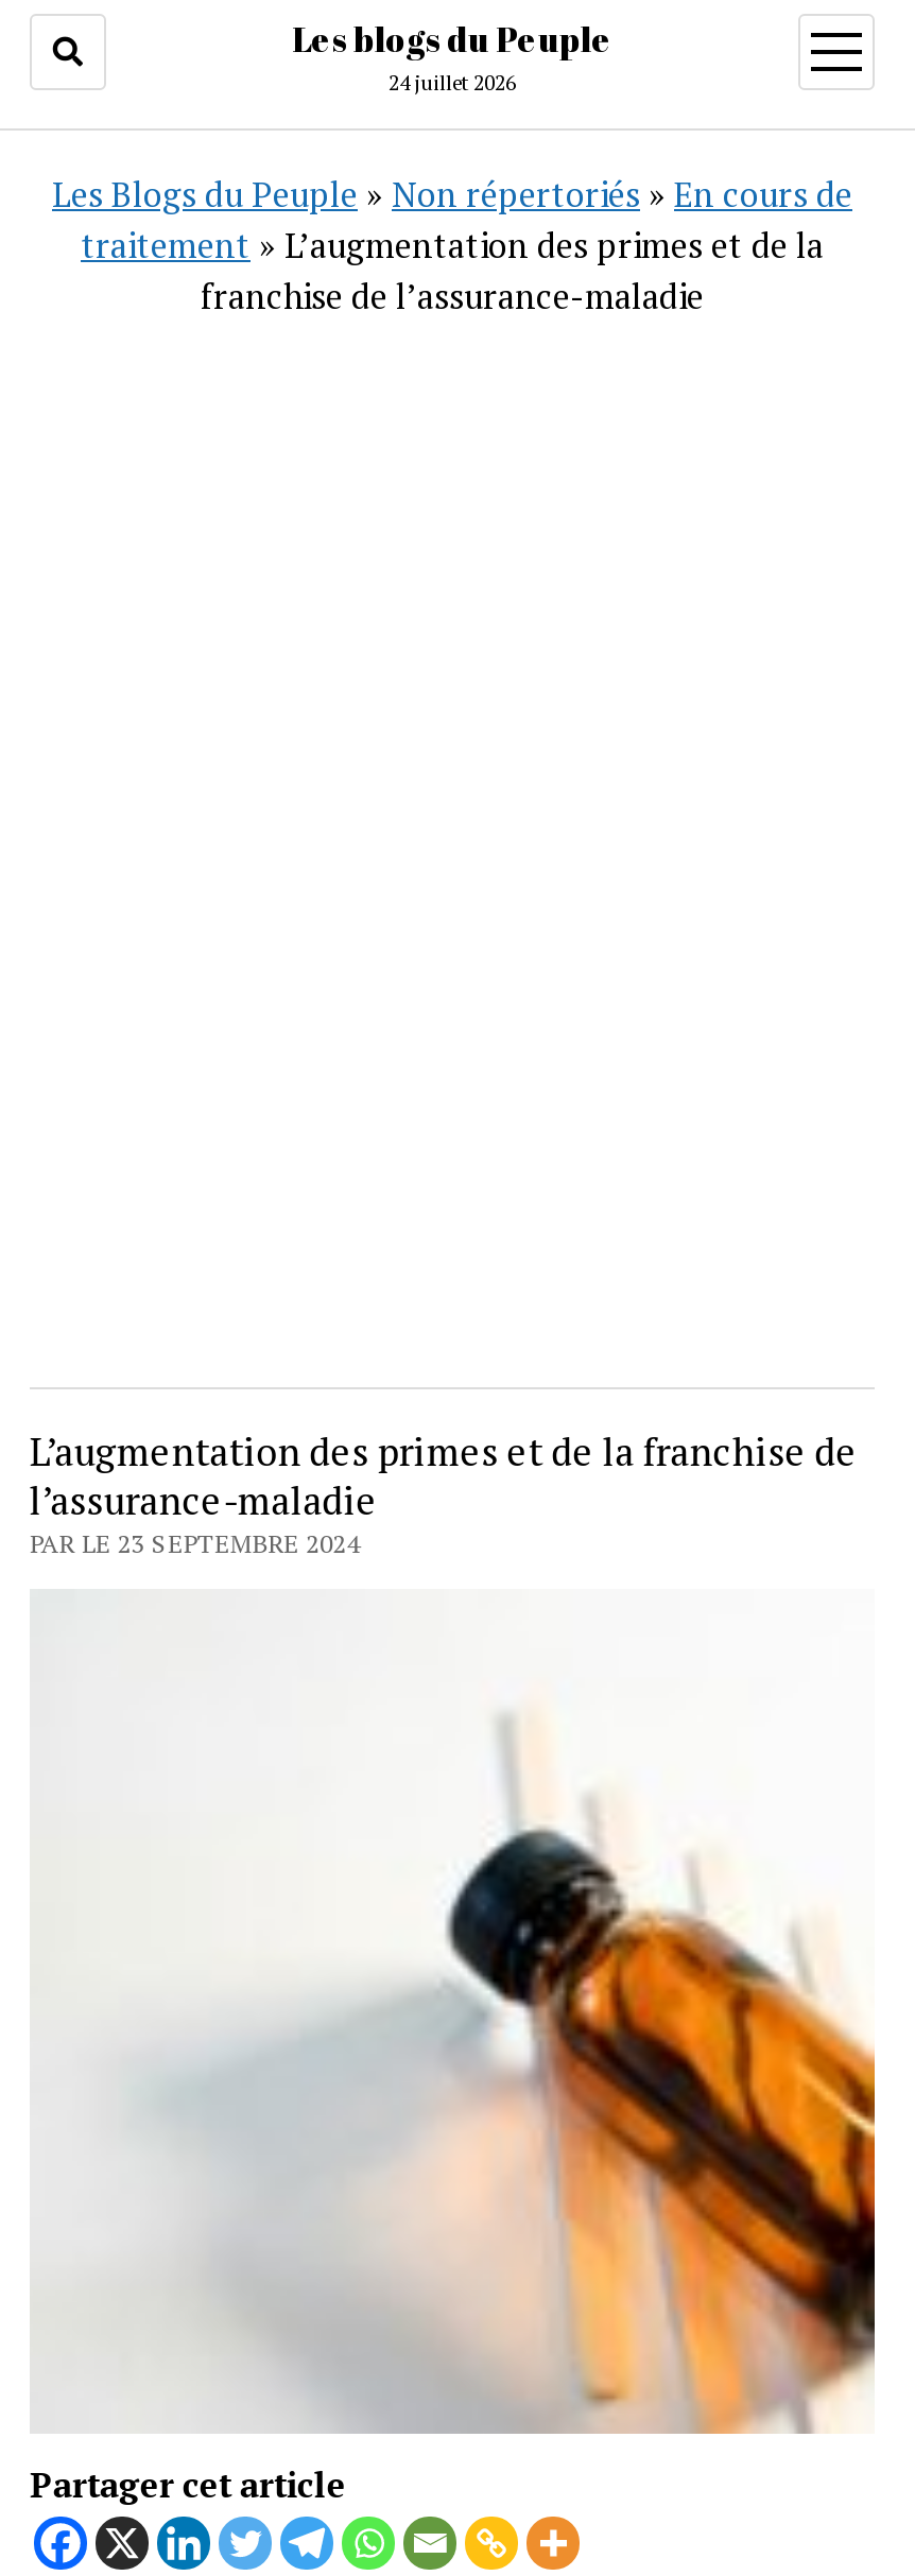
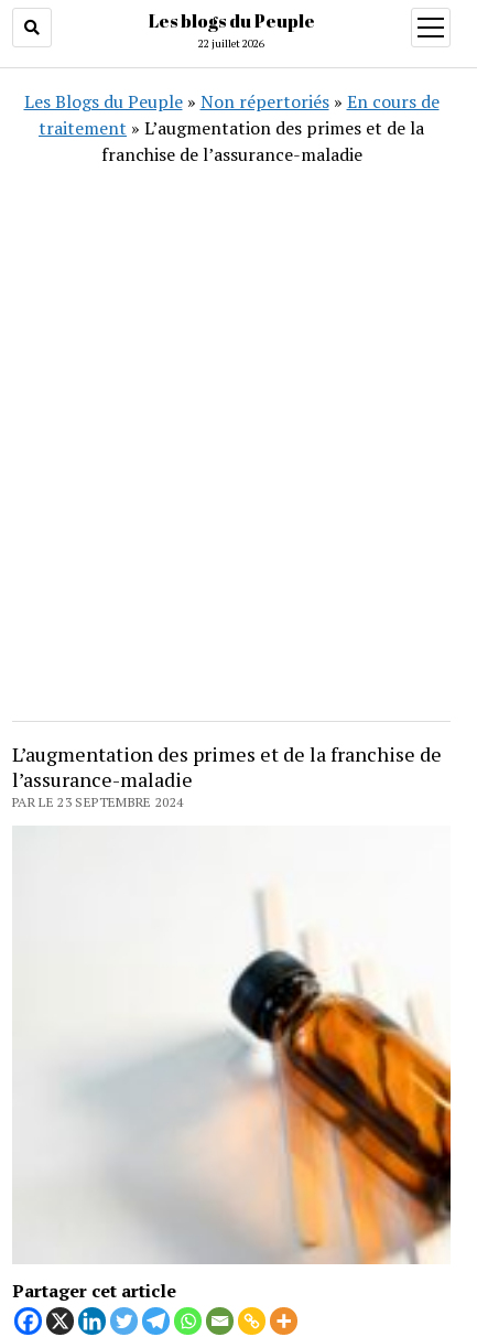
- 24 juillet 2026
+ 22 juillet 2026
